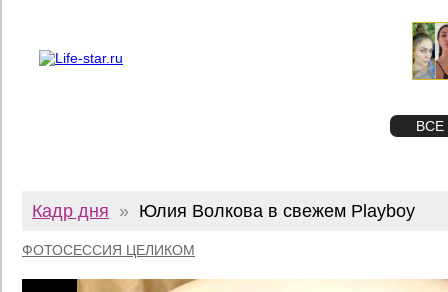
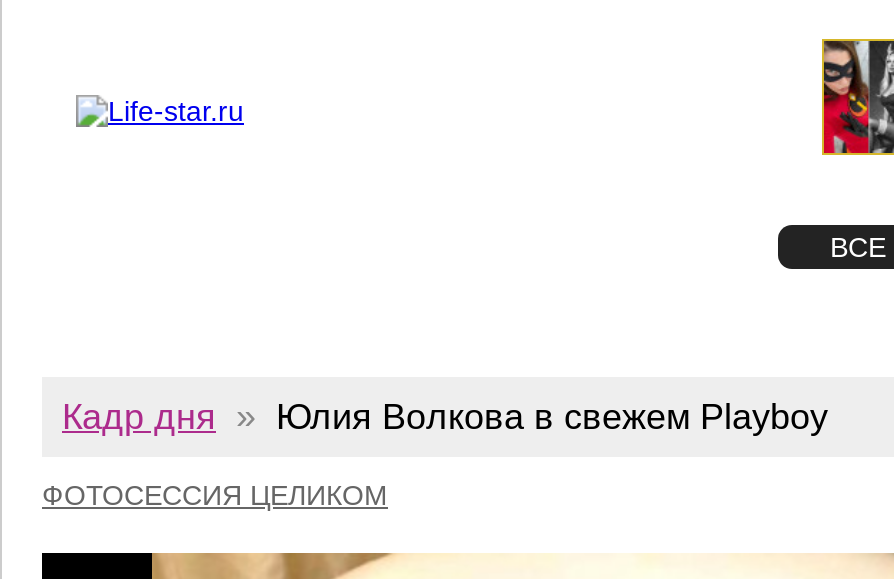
- [image]
+ [image]
